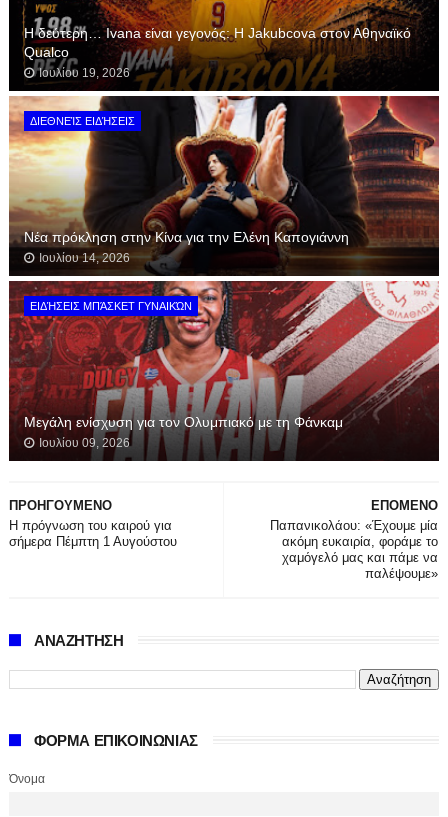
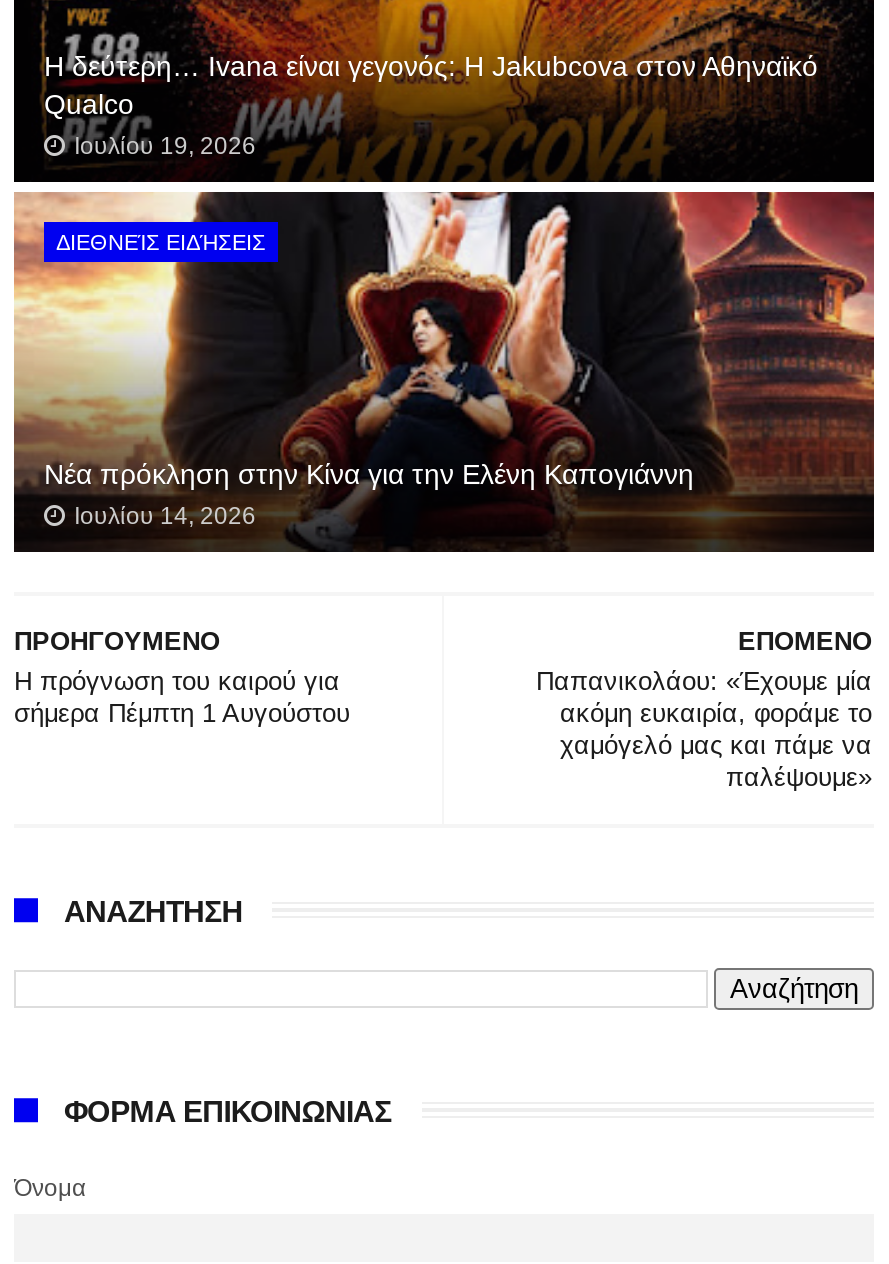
- [image]
- ΕΙΔΉΣΕΙΣ ΜΠΆΣΚΕΤ ΓΥΝΑΙΚΏΝ

- Μεγάλη ενίσχυση για τον Ολυμπιακό με τη Φάνκαμ
- Ιουλίου 09, 2026
